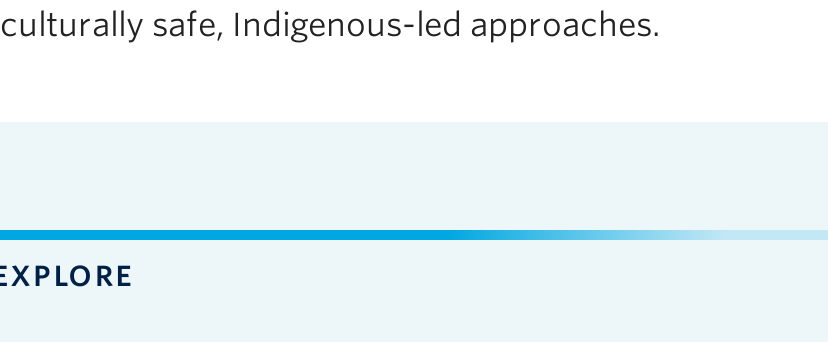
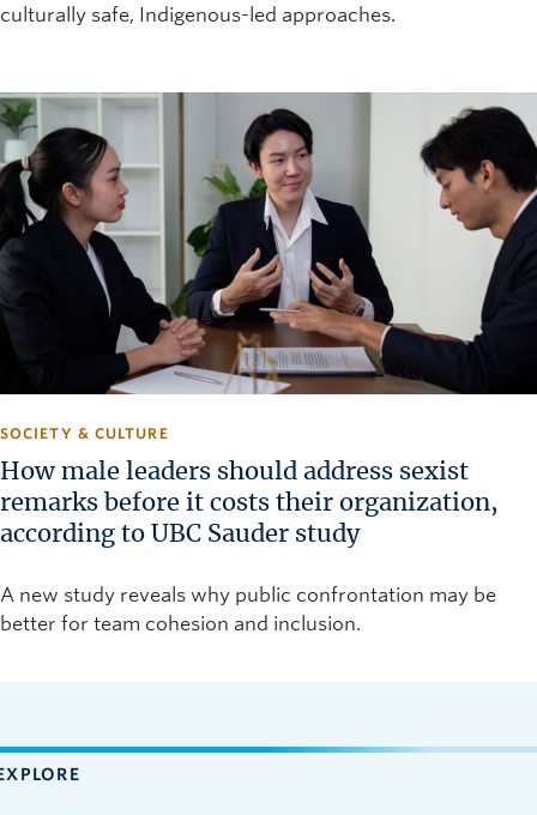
+ [image]
+ SOCIETY & CULTURE
+ How male leaders should address sexist
+ remarks before it costs their organization,
+ according to UBC Sauder study
+ A new study reveals why public confrontation may be
+ better for team cohesion and inclusion.
